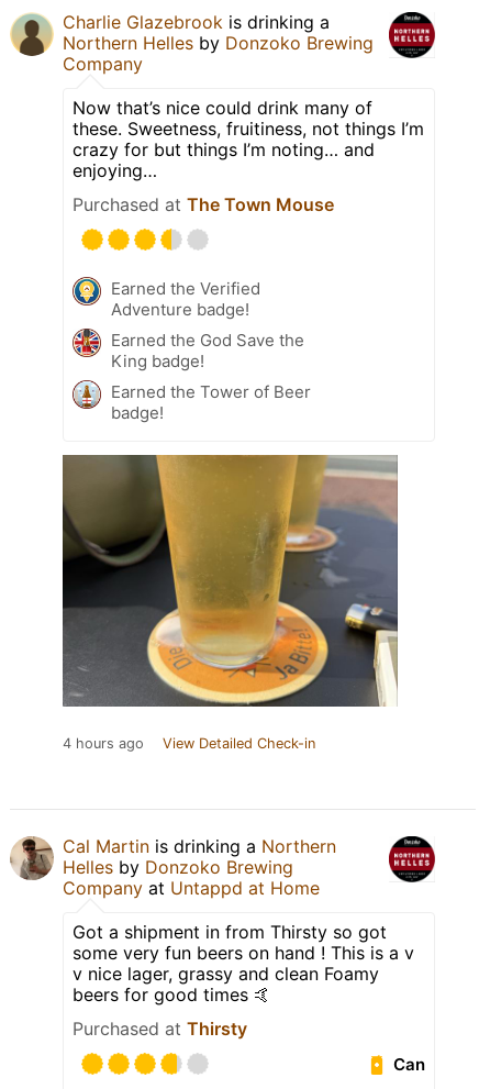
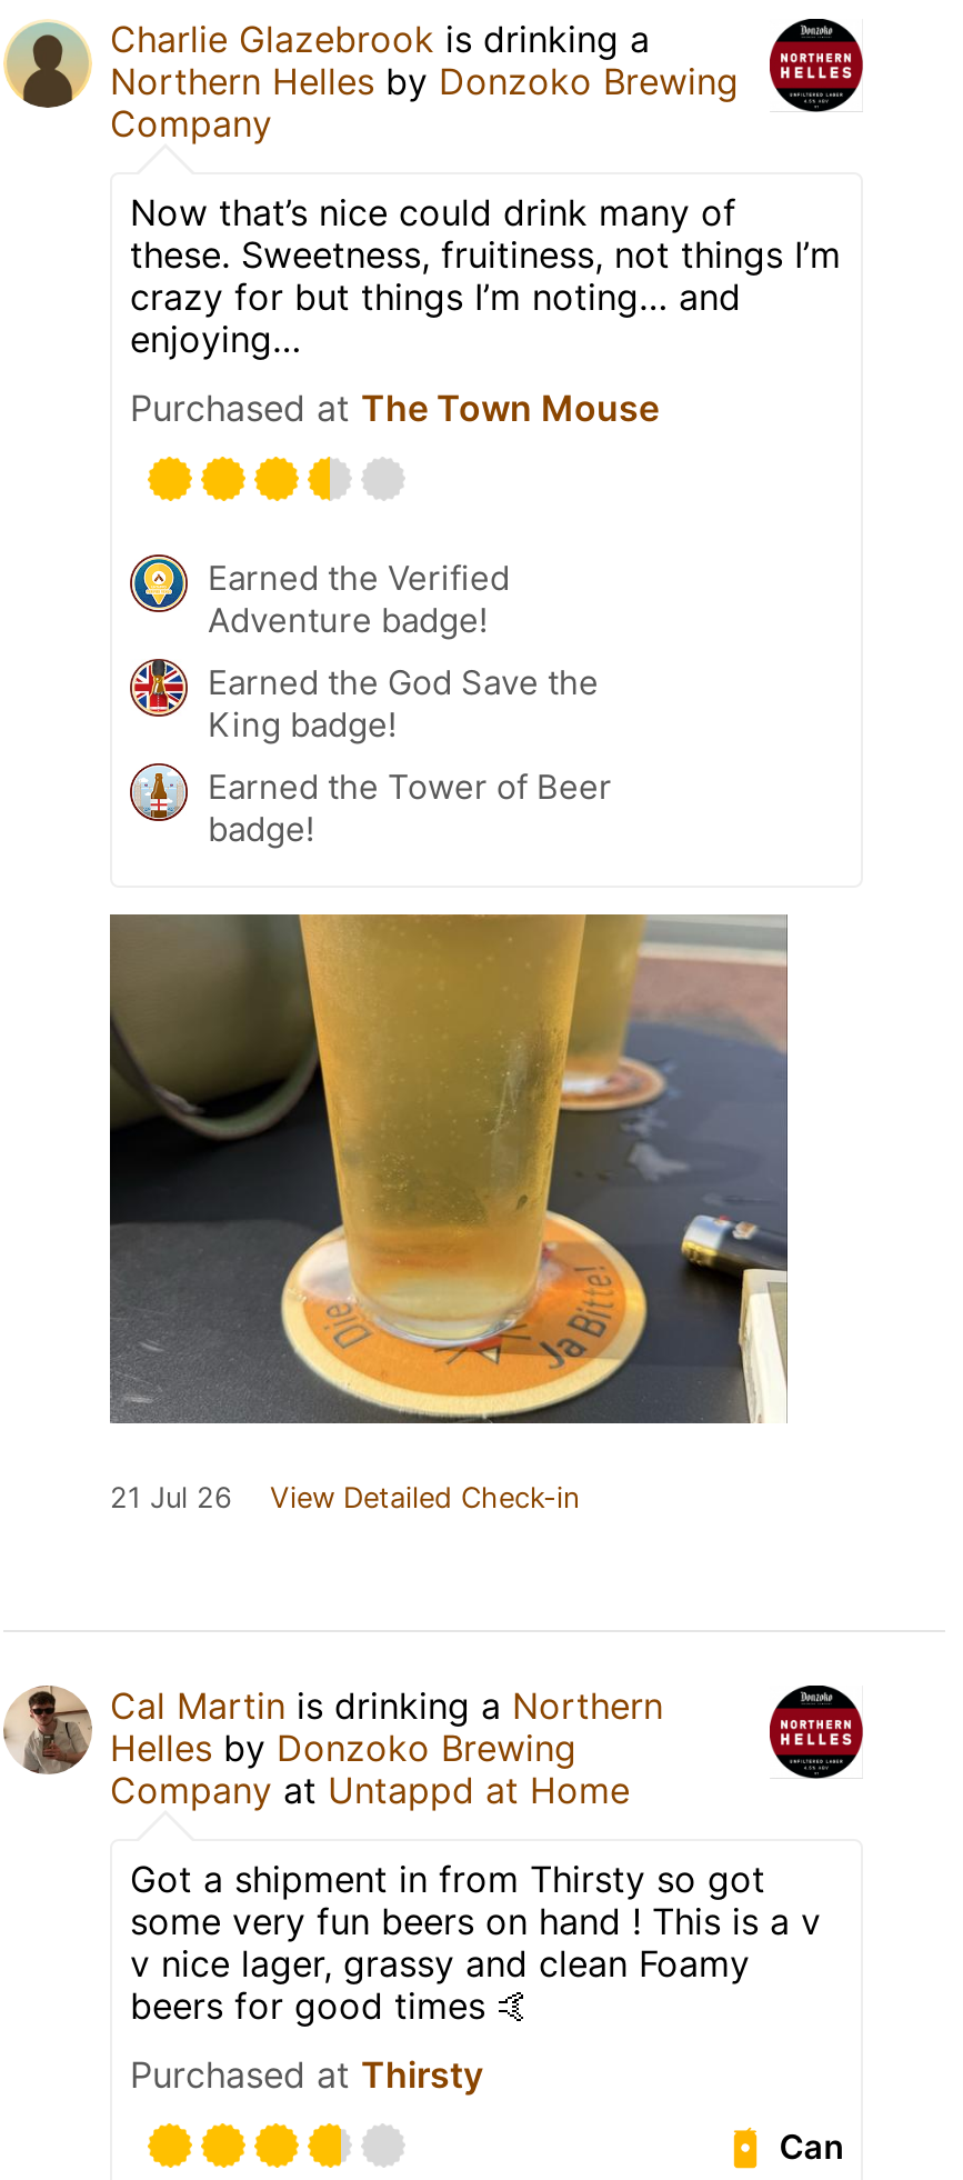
- 4 hours ago View Detailed Check-in
+ 21 Jul 26 View Detailed Check-in
